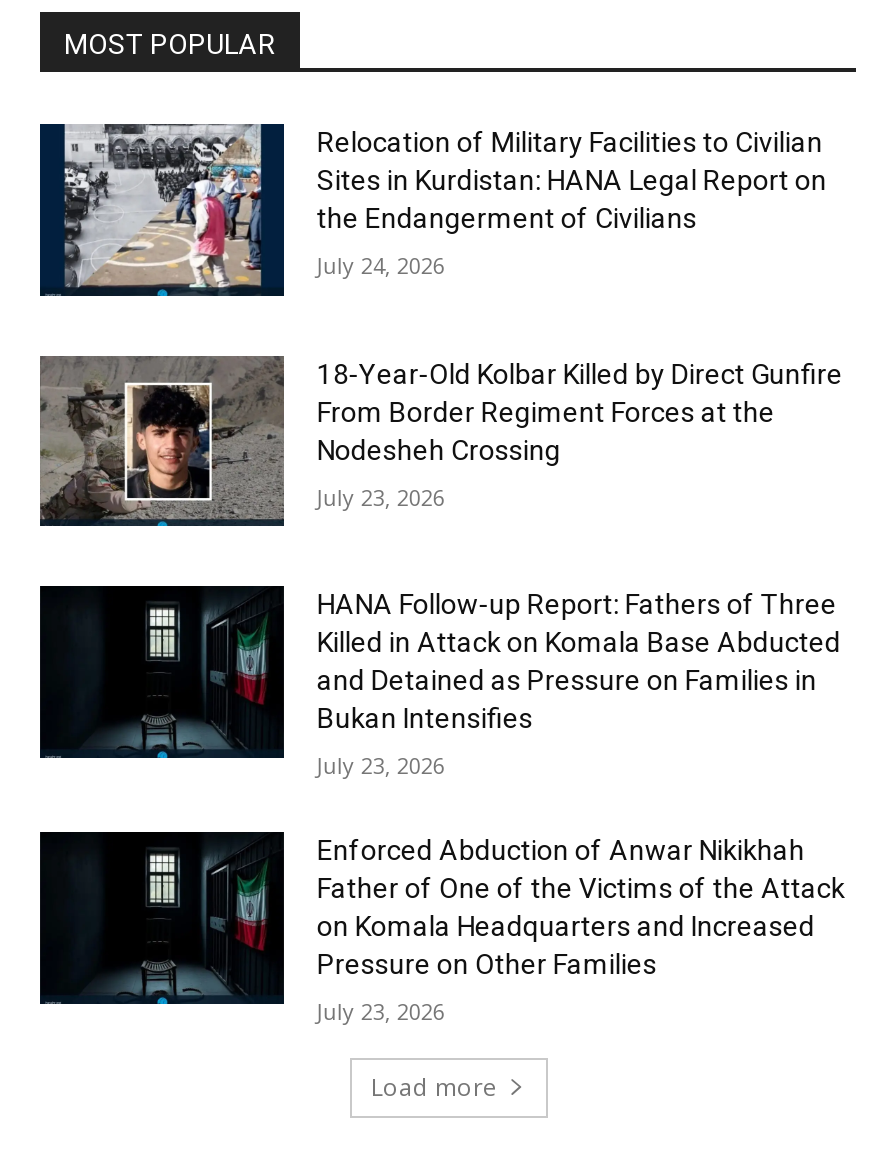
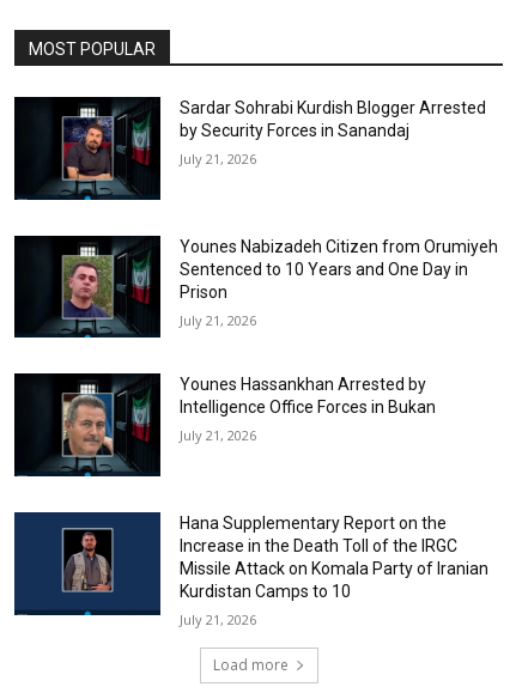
- [image]
- Relocation of Military Facilities to Civilian
- Sites in Kurdistan: HANA Legal Report on
- the Endangerment of Civilians
+ [image]
+ Sardar Sohrabi Kurdish Blogger Arrested
+ by Security Forces in Sanandaj

- July 24, 2026
+ July 21, 2026

- [image]
- 18-Year-Old Kolbar Killed by Direct Gunfire
- From Border Regiment Forces at the
- Nodesheh Crossing
+ [image]
+ Younes Nabizadeh Citizen from Orumiyeh
+ Sentenced to 10 Years and One Day in
+ Prison

- July 23, 2026
+ July 21, 2026

- HANA Follow-up Report: Fathers of Three
- Killed in Attack on Komala Base Abducted
- and Detained as Pressure on Families in
- Bukan Intensifies
+ Younes Hassankhan Arrested by
+ Intelligence Office Forces in Bukan

- [image]
+ [image]

- July 23, 2026
+ July 21, 2026

- [image]
- Enforced Abduction of Anwar Nikikhah
- Father of One of the Victims of the Attack
- on Komala Headquarters and Increased
- Pressure on Other Families
+ [image]
+ Hana Supplementary Report on the
+ Increase in the Death Toll of the IRGC
+ Missile Attack on Komala Party of Iranian
+ Kurdistan Camps to 10

- July 23, 2026
+ July 21, 2026
